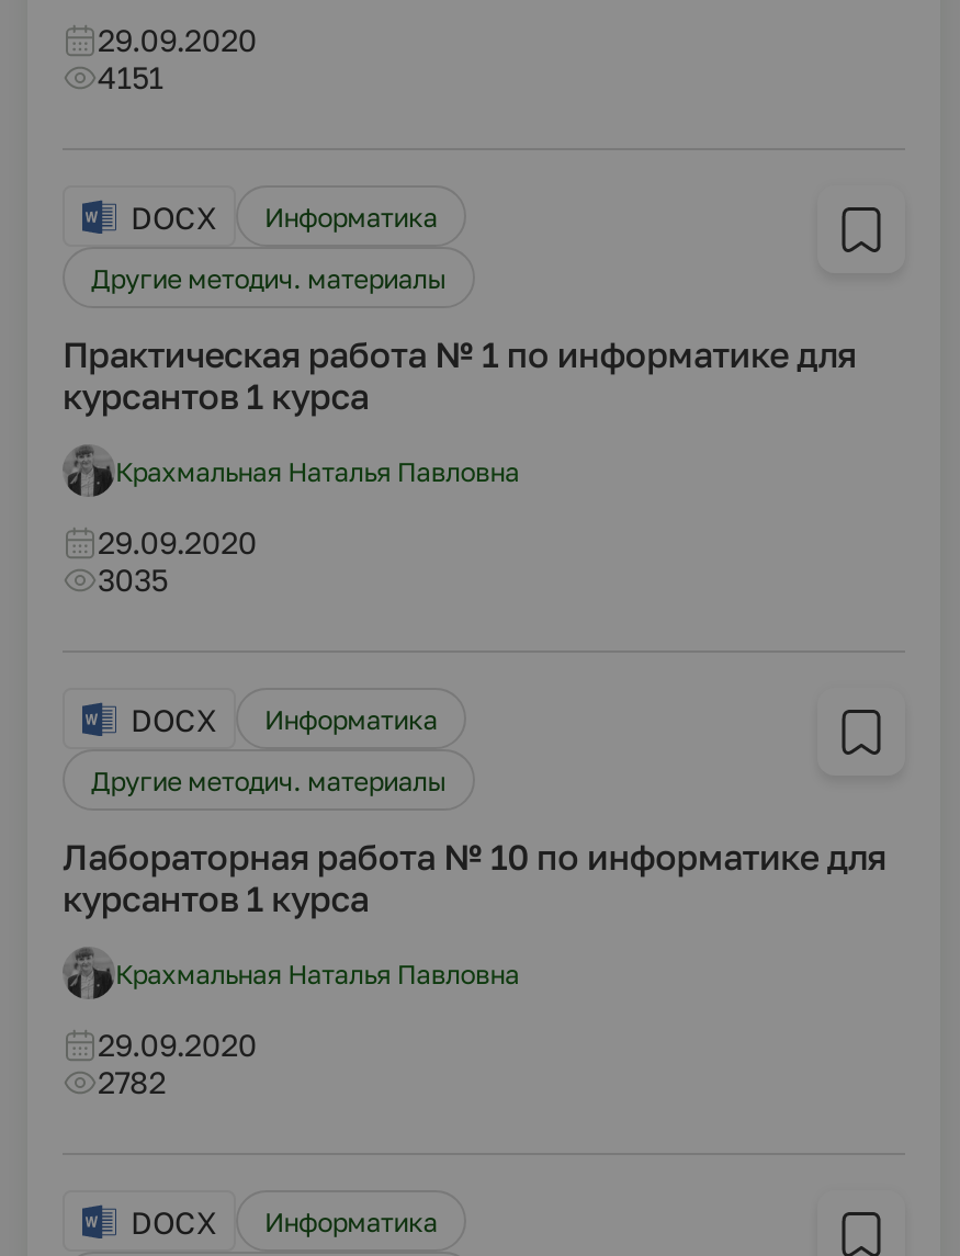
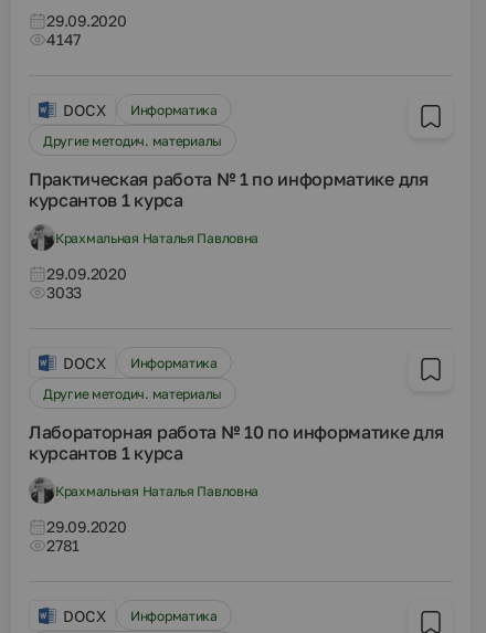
- 4151
+ 4147

- 3035
+ 3033

- 2782
+ 2781
